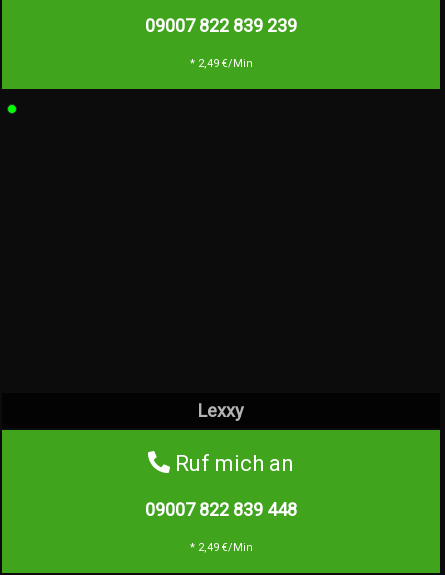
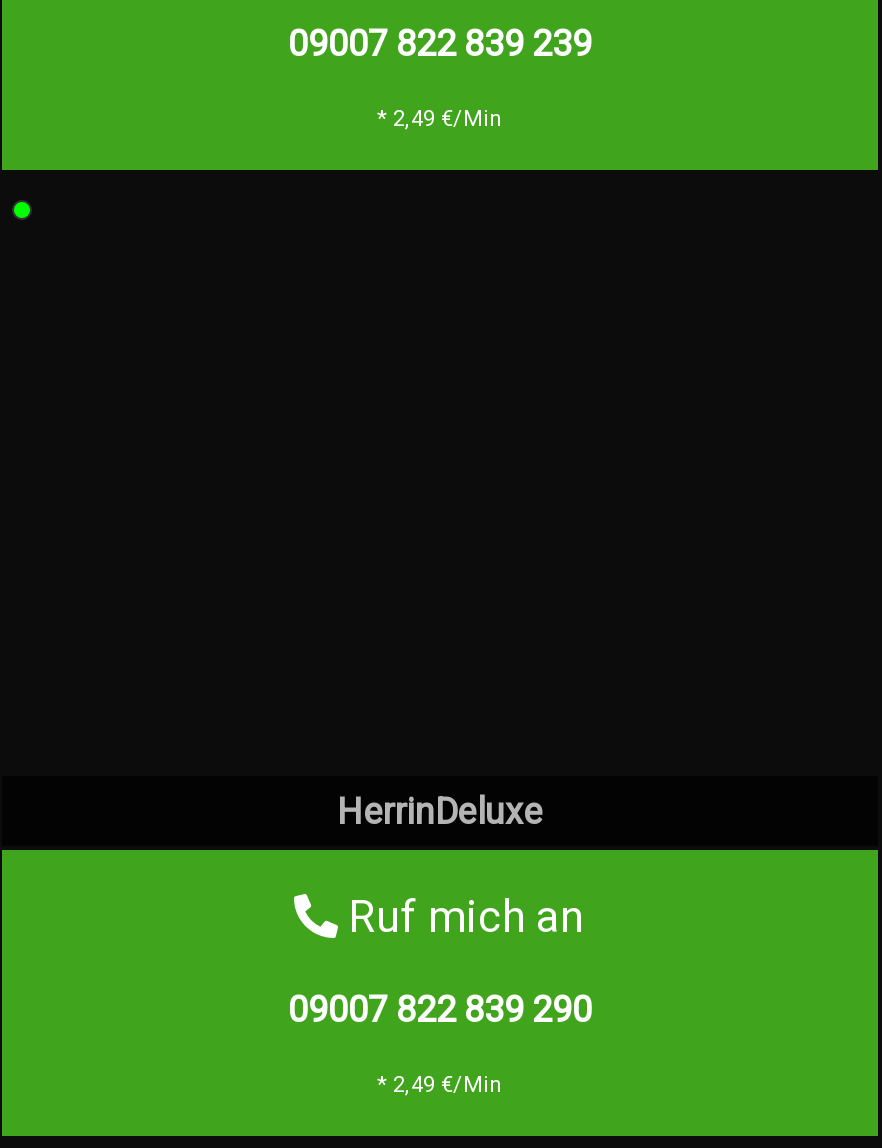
- Lexxy
+ HerrinDeluxe

- 09007 822 839 448
+ 09007 822 839 290
